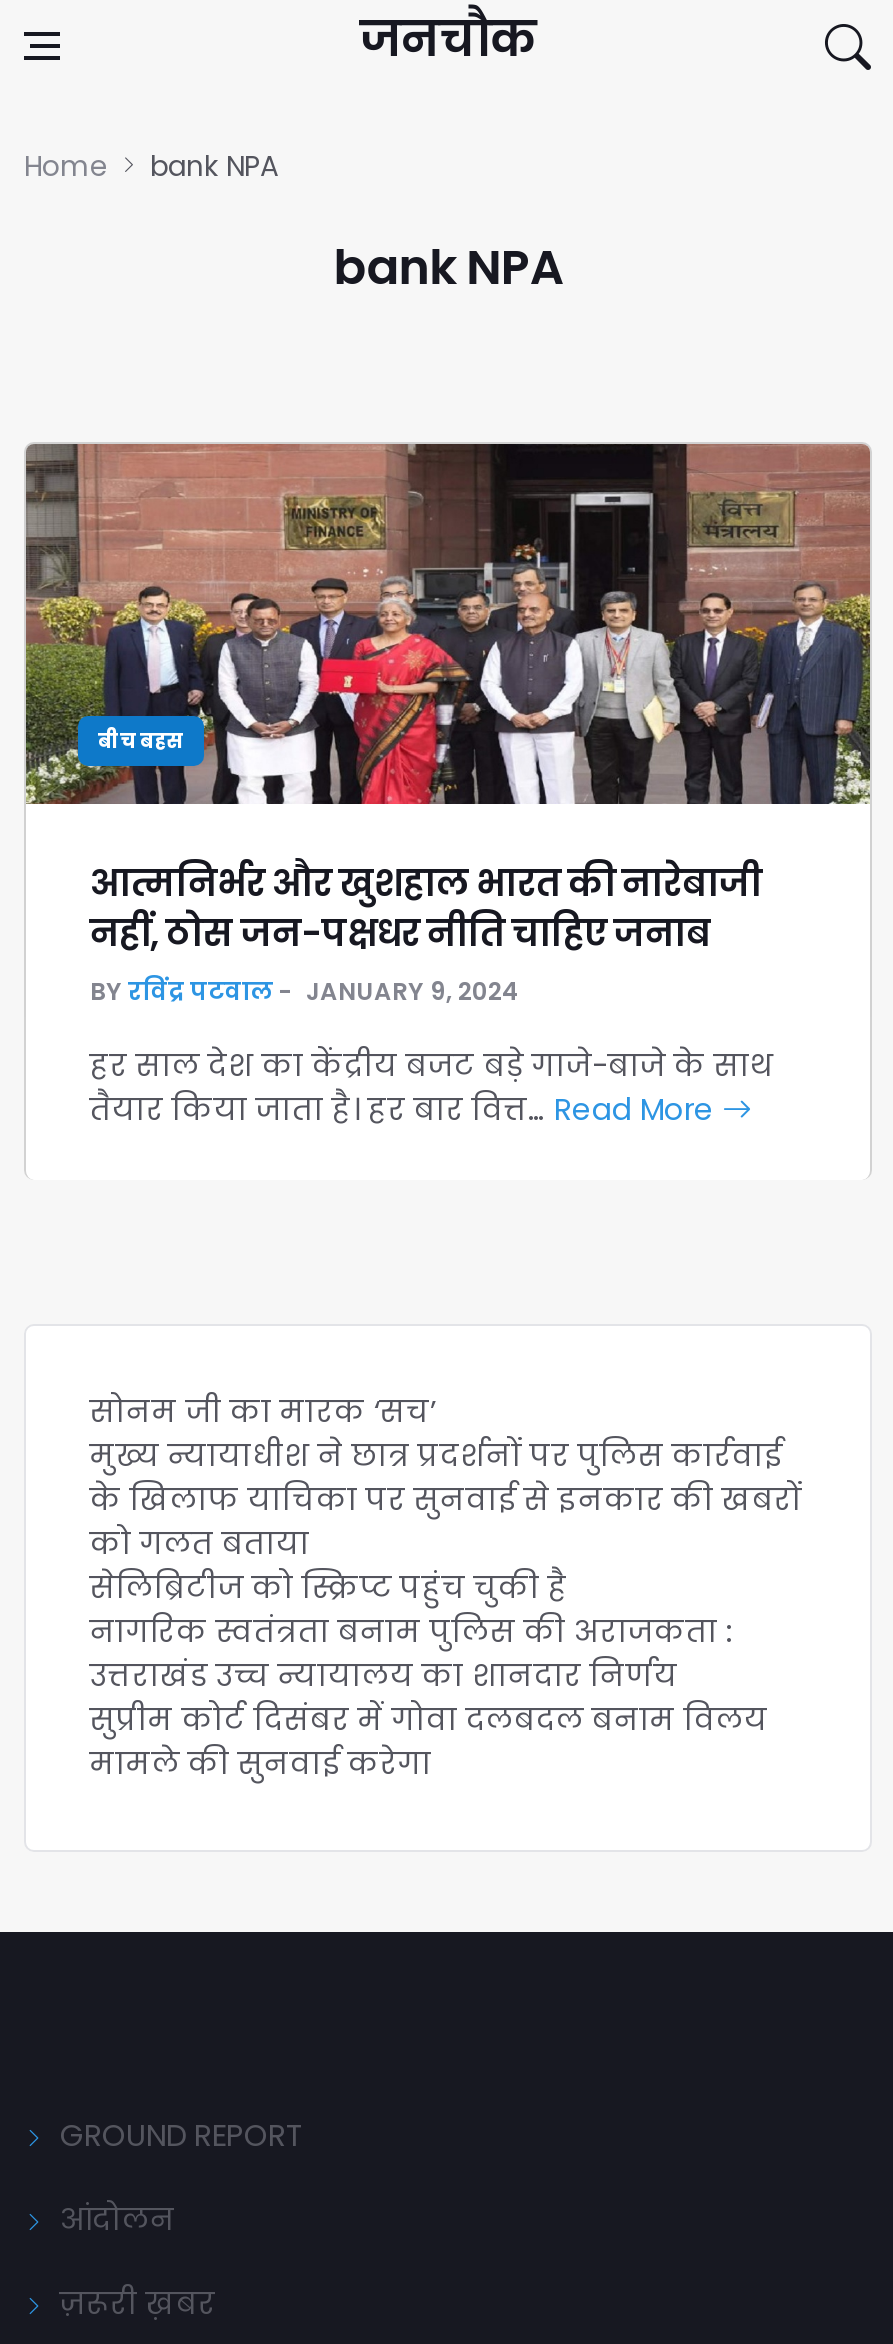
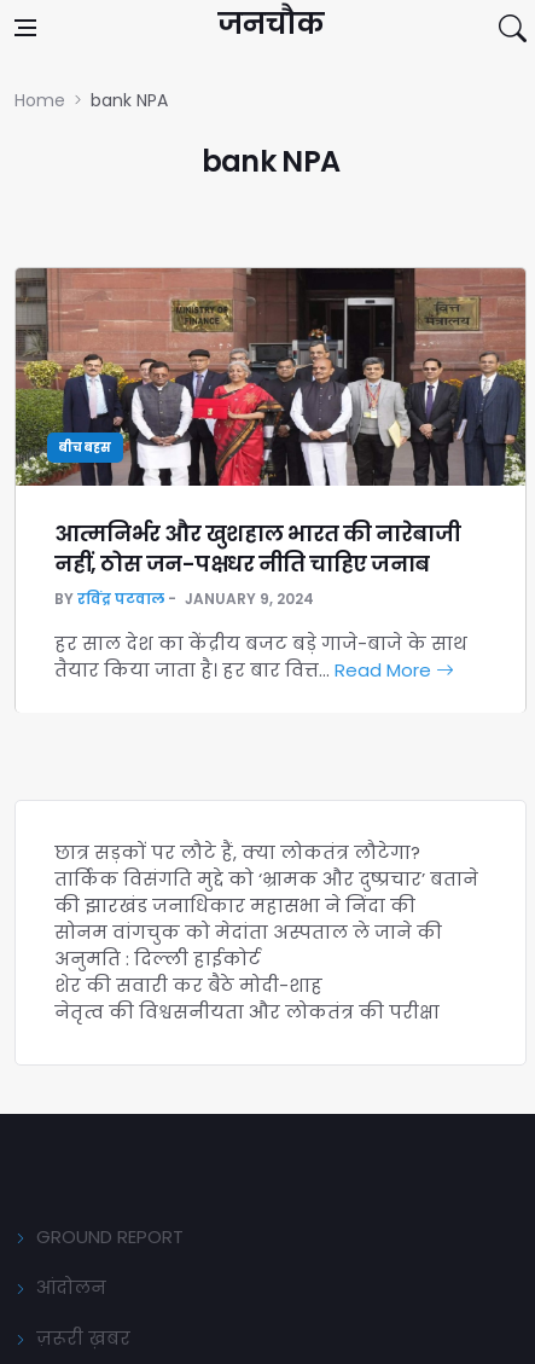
- सोनम जी का मारक ‘सच’
- मुख्य न्यायाधीश ने छात्र प्रदर्शनों पर पुलिस कार्रवाई
- के खिलाफ याचिका पर सुनवाई से इनकार की खबरों
- को गलत बताया
- सेलिब्रिटीज को स्क्रिप्ट पहुंच चुकी है
- नागरिक स्वतंत्रता बनाम पुलिस की अराजकता :
- उत्तराखंड उच्च न्यायालय का शानदार निर्णय
- सुप्रीम कोर्ट दिसंबर में गोवा दलबदल बनाम विलय
- मामले की सुनवाई करेगा
+ छात्र सड़कों पर लौटे हैं, क्या लोकतंत्र लौटेगा?
+ तार्किक विसंगति मुद्दे को ‘भ्रामक और दुष्प्रचार’ बताने
+ की झारखंड जनाधिकार महासभा ने निंदा की
+ सोनम वांगचुक को मेदांता अस्पताल ले जाने की
+ अनुमति : दिल्ली हाईकोर्ट
+ शेर की सवारी कर बैठे मोदी-शाह
+ नेतृत्व की विश्वसनीयता और लोकतंत्र की परीक्षा
